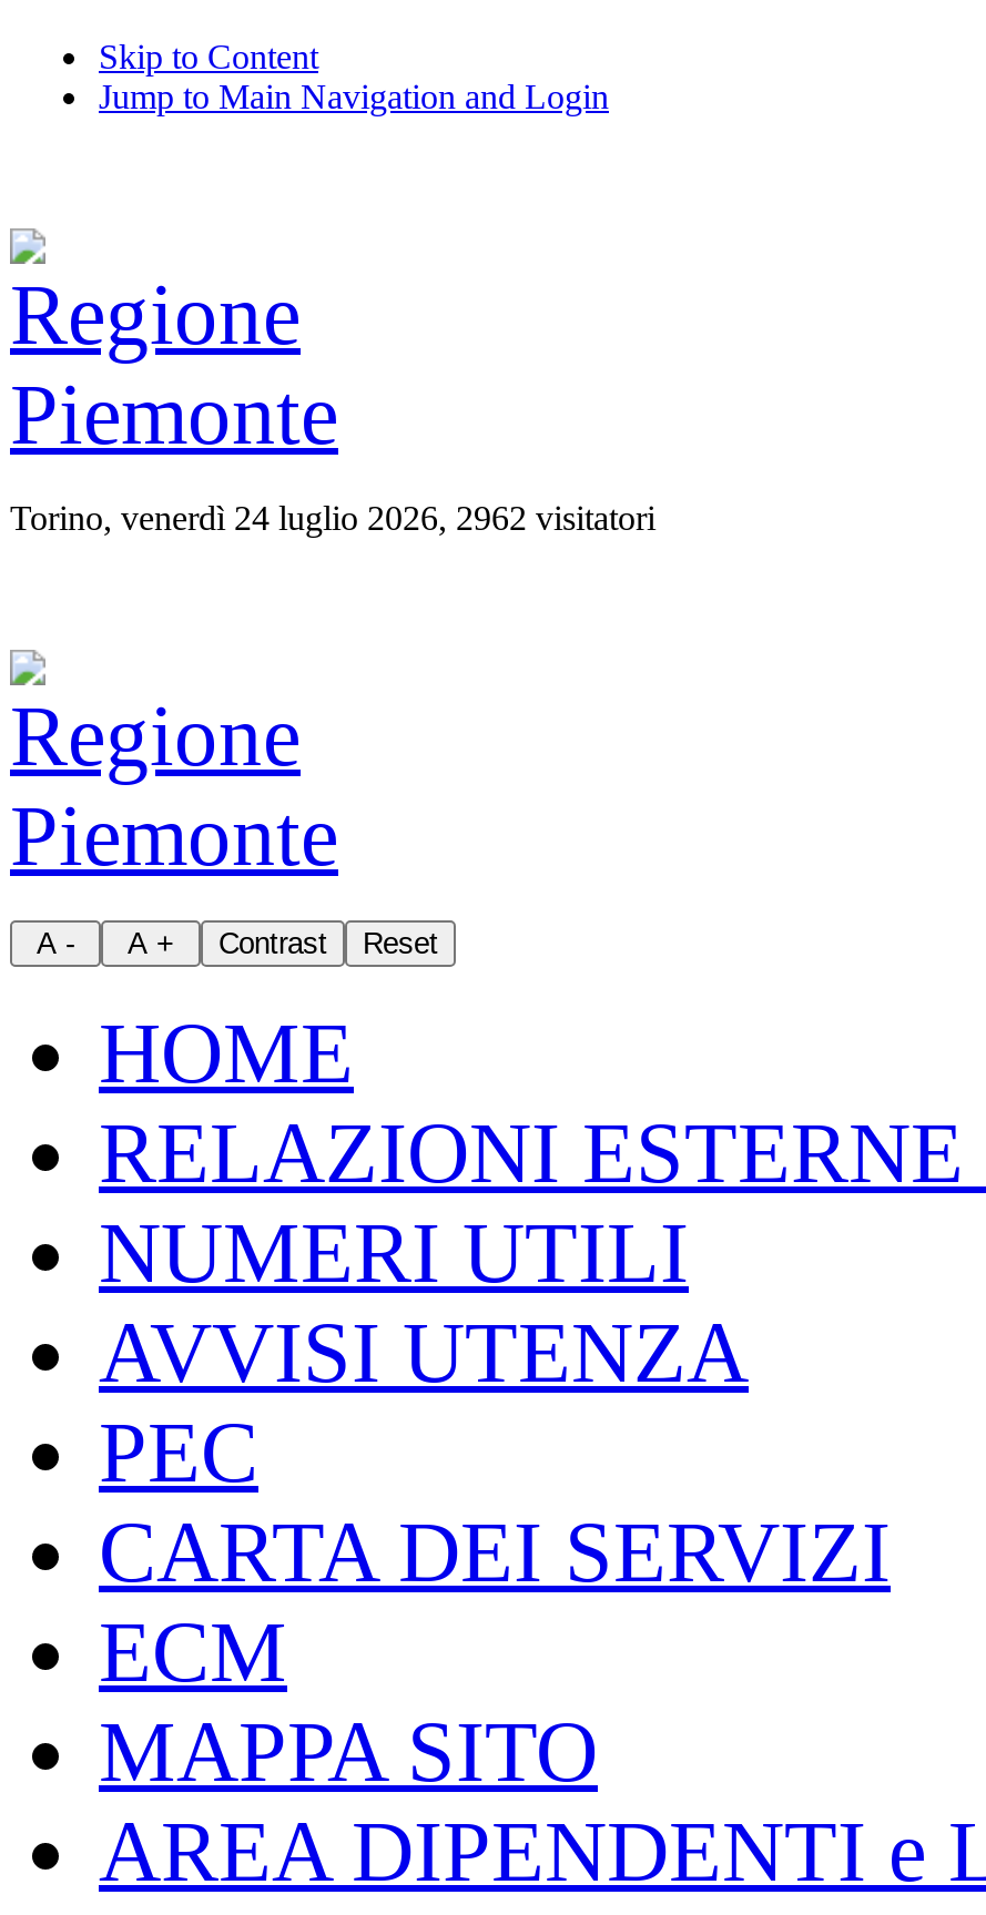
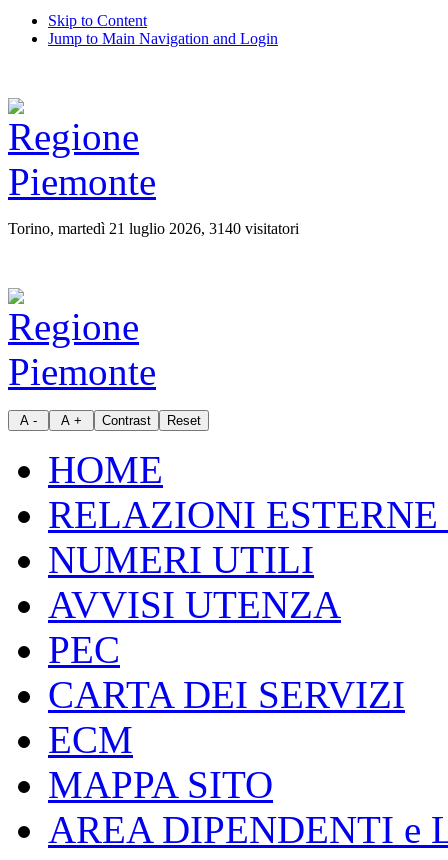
- Torino, venerdì 24 luglio 2026, 2962 visitatori
+ Torino, martedì 21 luglio 2026, 3140 visitatori
